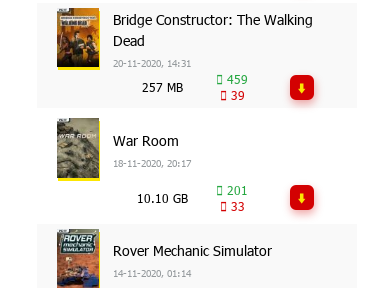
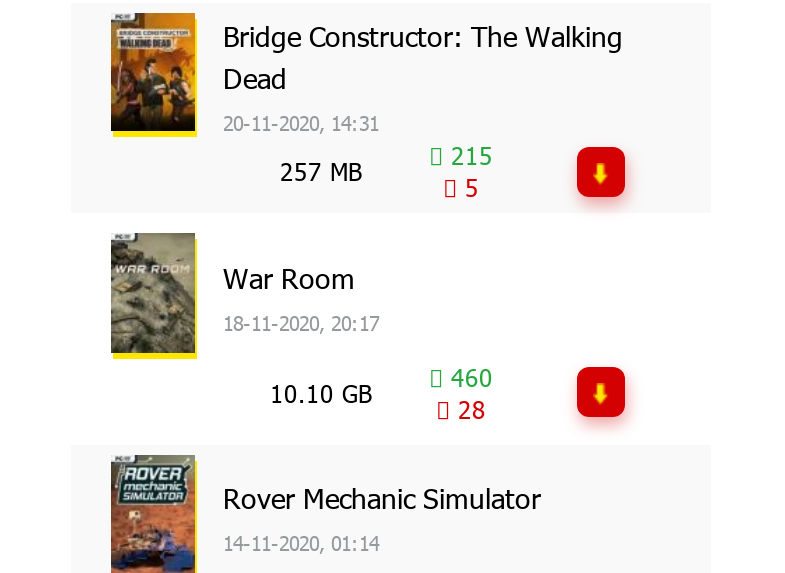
- 459
+ 215

- 39
+ 5

- 201
+ 460

- 33
+ 28
